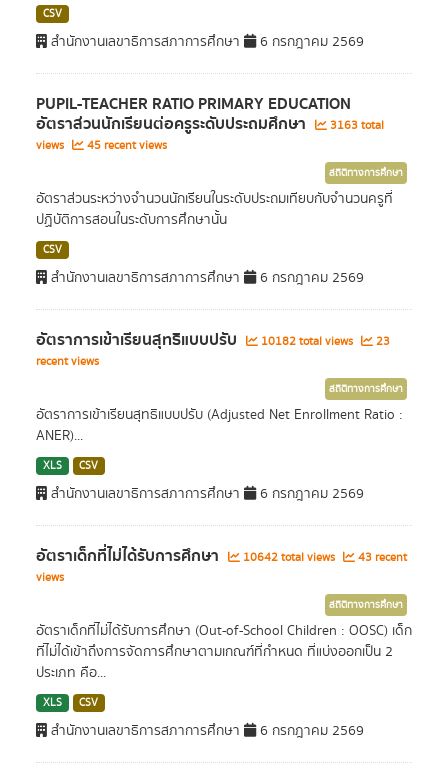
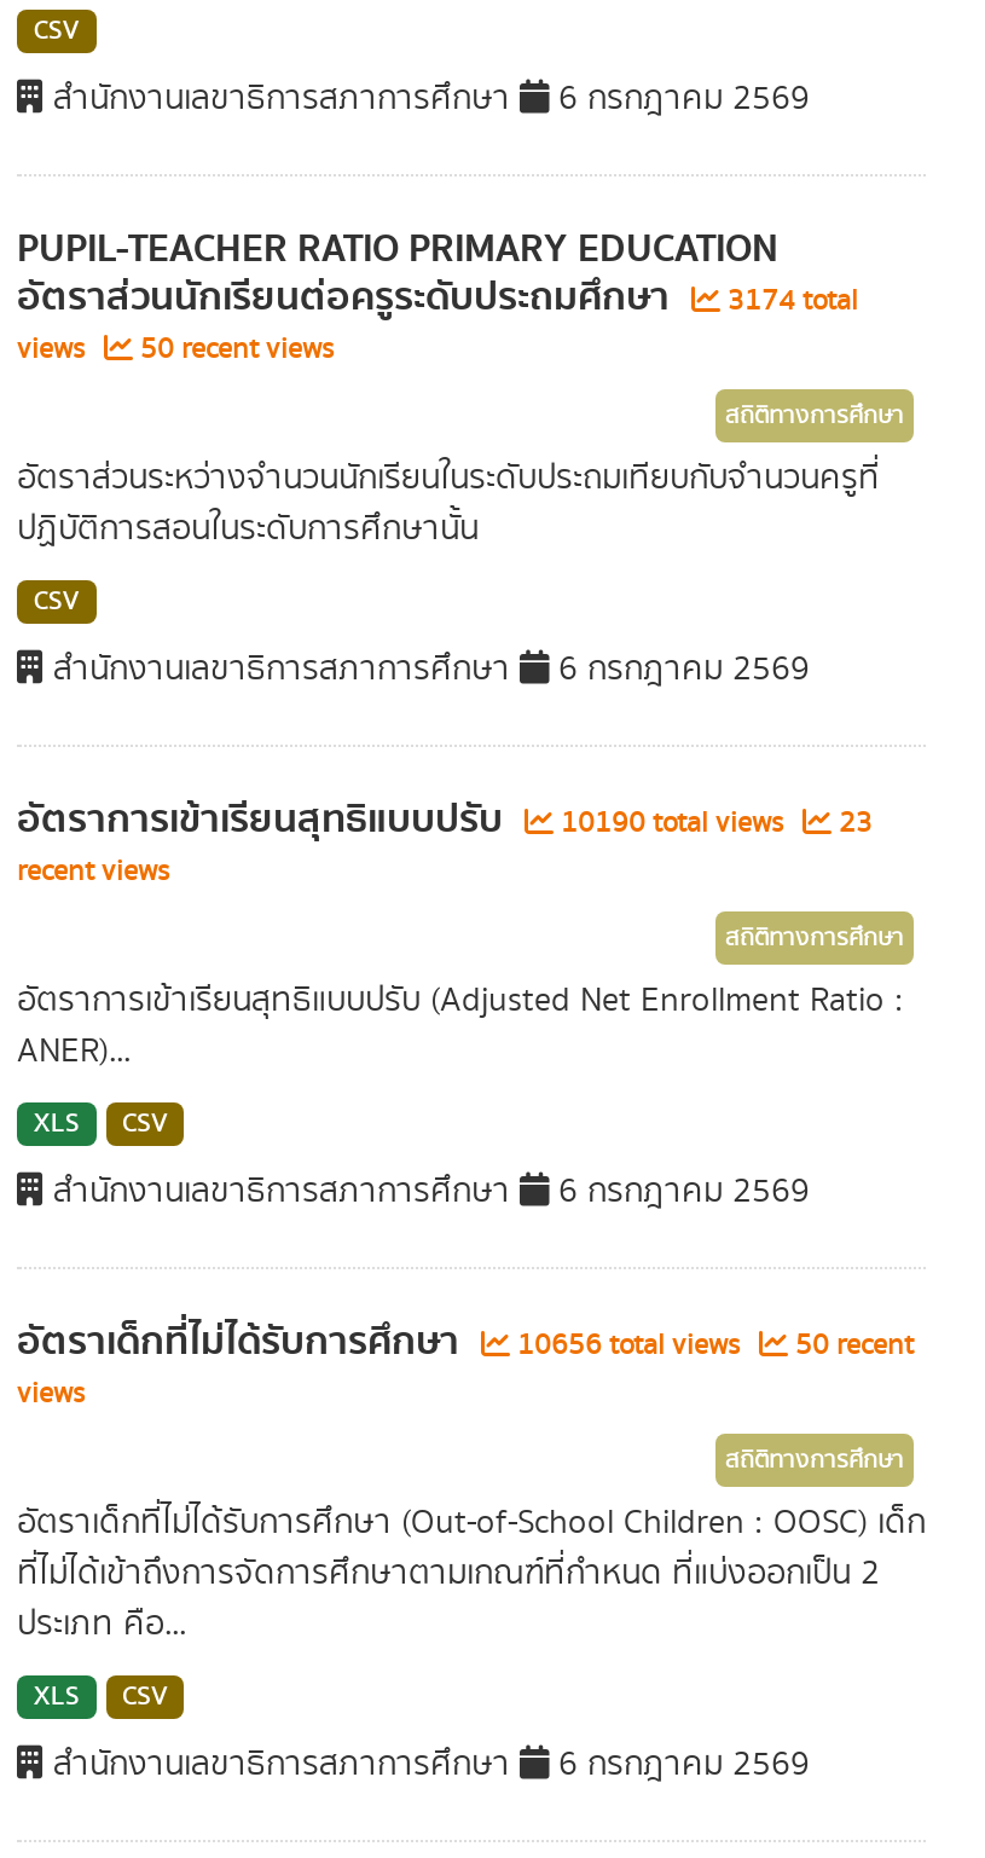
- อัตราส่วนนักเรียนต่อครูระดับประถมศึกษา 3163 total
+ อัตราส่วนนักเรียนต่อครูระดับประถมศึกษา 3174 total

- views 45 recent views
+ views 50 recent views

- อัตราการเข้าเรียนสุทธิแบบปรับ 10182 total views 23
+ อัตราการเข้าเรียนสุทธิแบบปรับ 10190 total views 23

- 10642 total views
+ 10656 total views

- 43 recent
+ 50 recent
